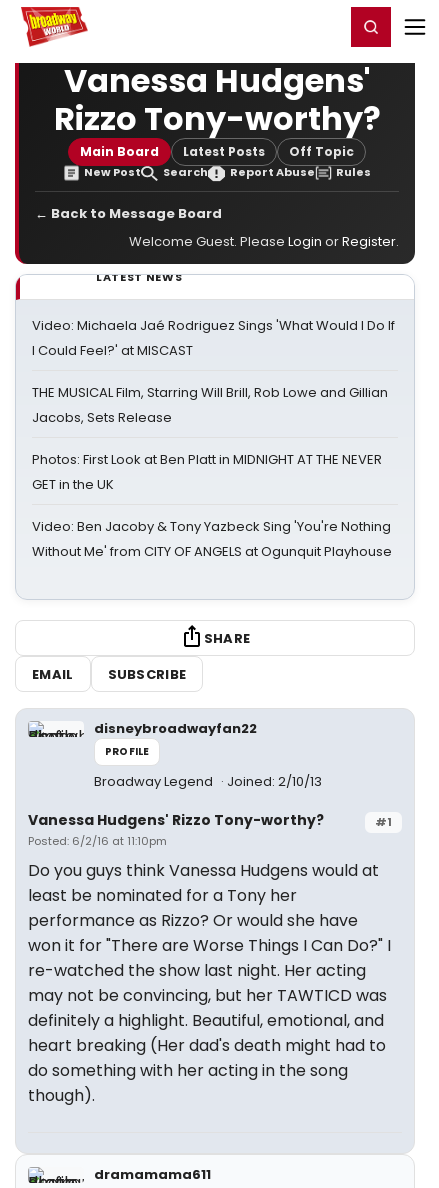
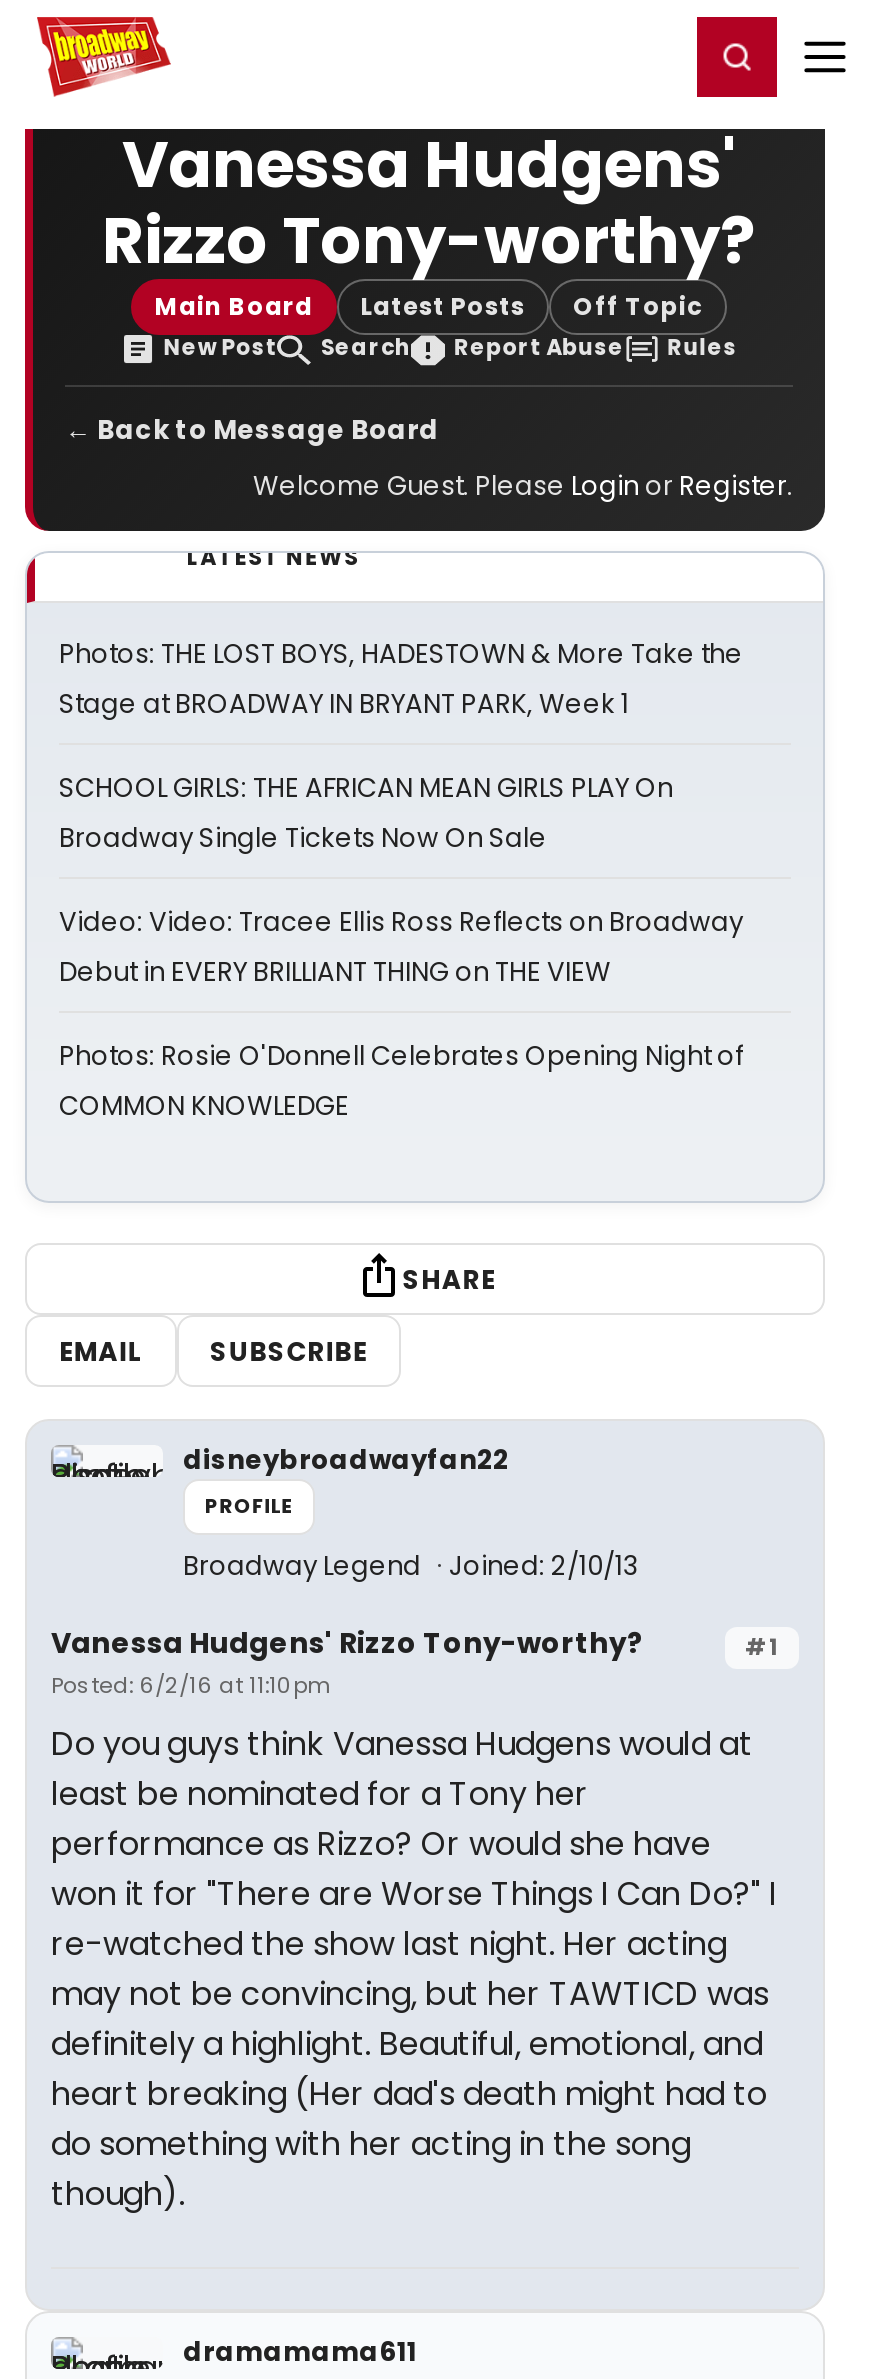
- Video: Michaela Jaé Rodriguez Sings 'What Would I Do If
- I Could Feel?' at MISCAST
+ Photos: THE LOST BOYS, HADESTOWN & More Take the
+ Stage at BROADWAY IN BRYANT PARK, Week 1

- THE MUSICAL Film, Starring Will Brill, Rob Lowe and Gillian
- Jacobs, Sets Release
+ SCHOOL GIRLS: THE AFRICAN MEAN GIRLS PLAY On
+ Broadway Single Tickets Now On Sale

- Photos: First Look at Ben Platt in MIDNIGHT AT THE NEVER
- GET in the UK
+ Video: Video: Tracee Ellis Ross Reflects on Broadway
+ Debut in EVERY BRILLIANT THING on THE VIEW

- Video: Ben Jacoby & Tony Yazbeck Sing 'You're Nothing
- Without Me' from CITY OF ANGELS at Ogunquit Playhouse
+ Photos: Rosie O'Donnell Celebrates Opening Night of
+ COMMON KNOWLEDGE
